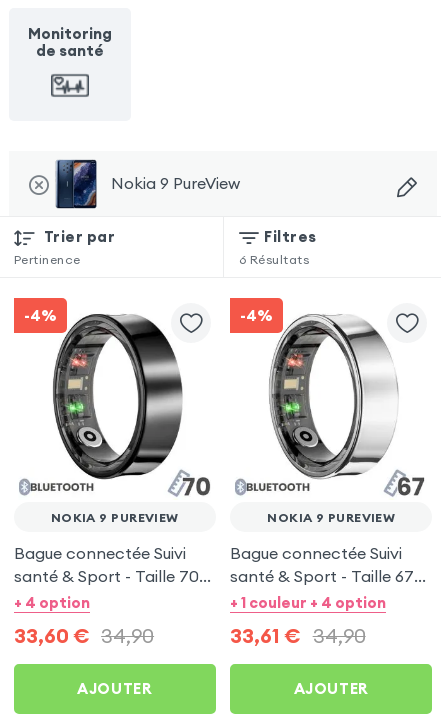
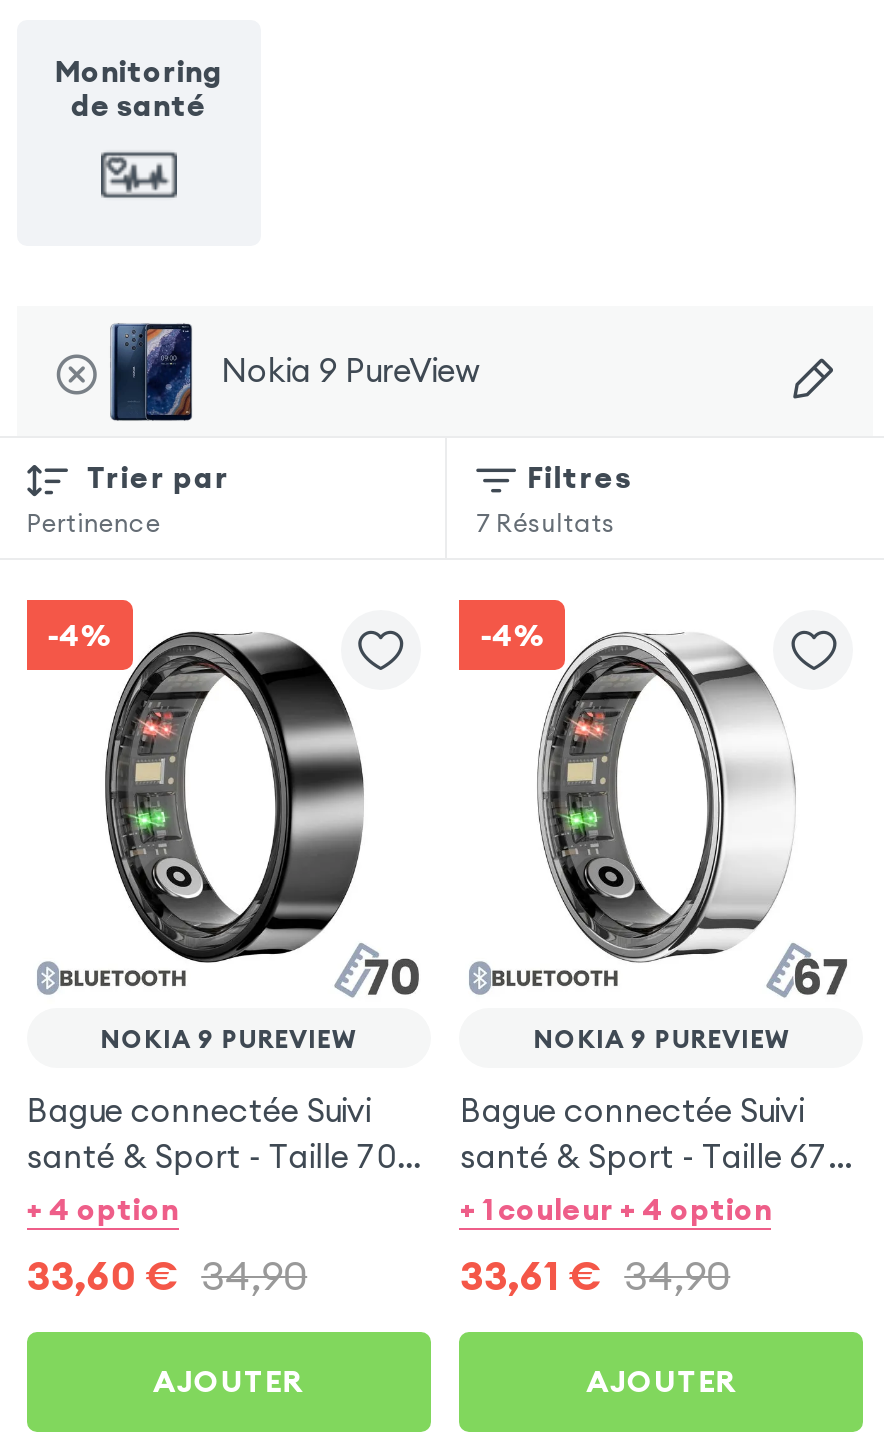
- 6 Résultats
+ 7 Résultats
